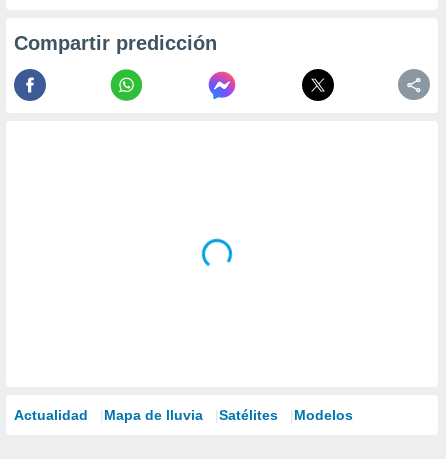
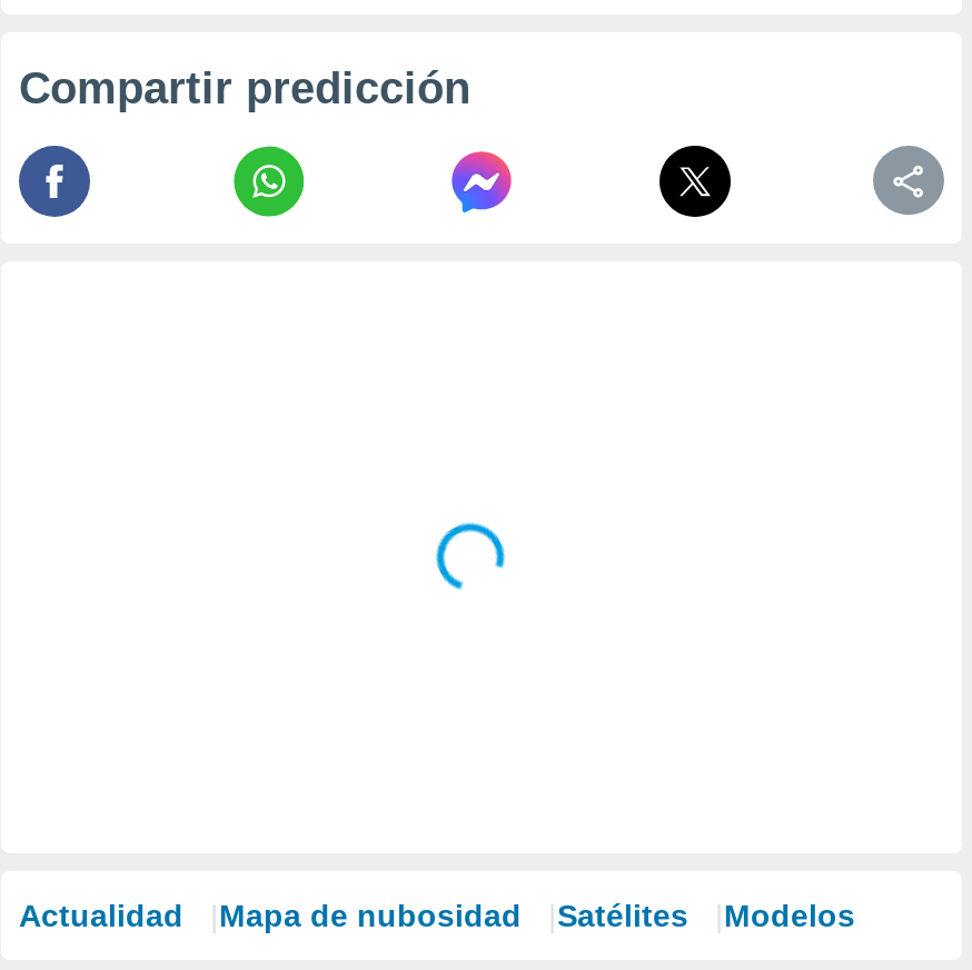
- Mapa de lluvia
+ Mapa de nubosidad
